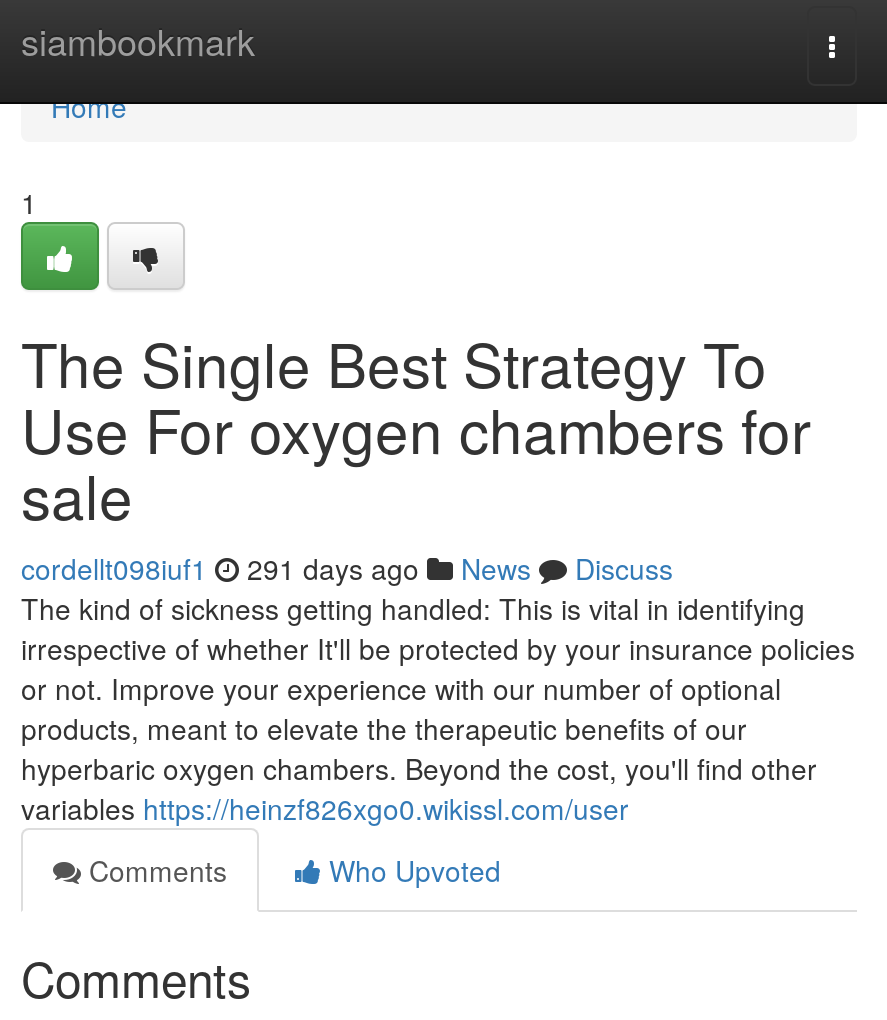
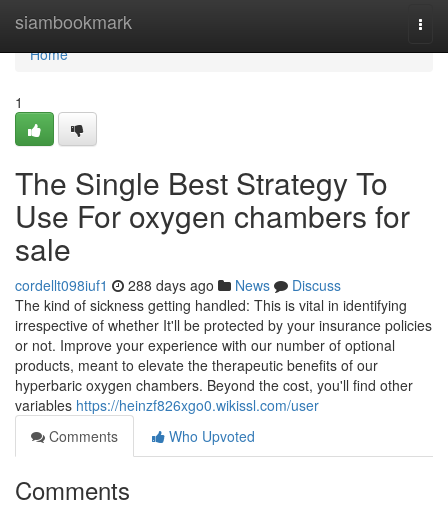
- cordellt098iuf1 291 days ago News Discuss
+ cordellt098iuf1 288 days ago News Discuss
